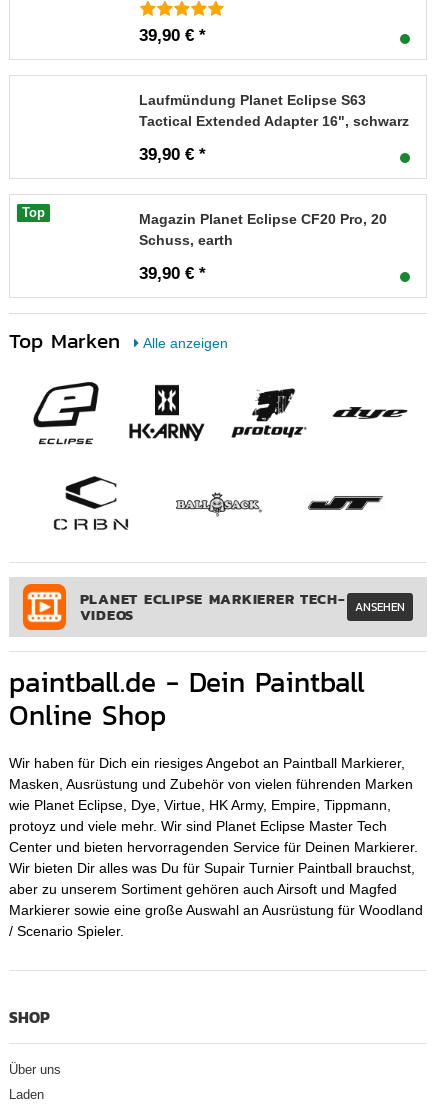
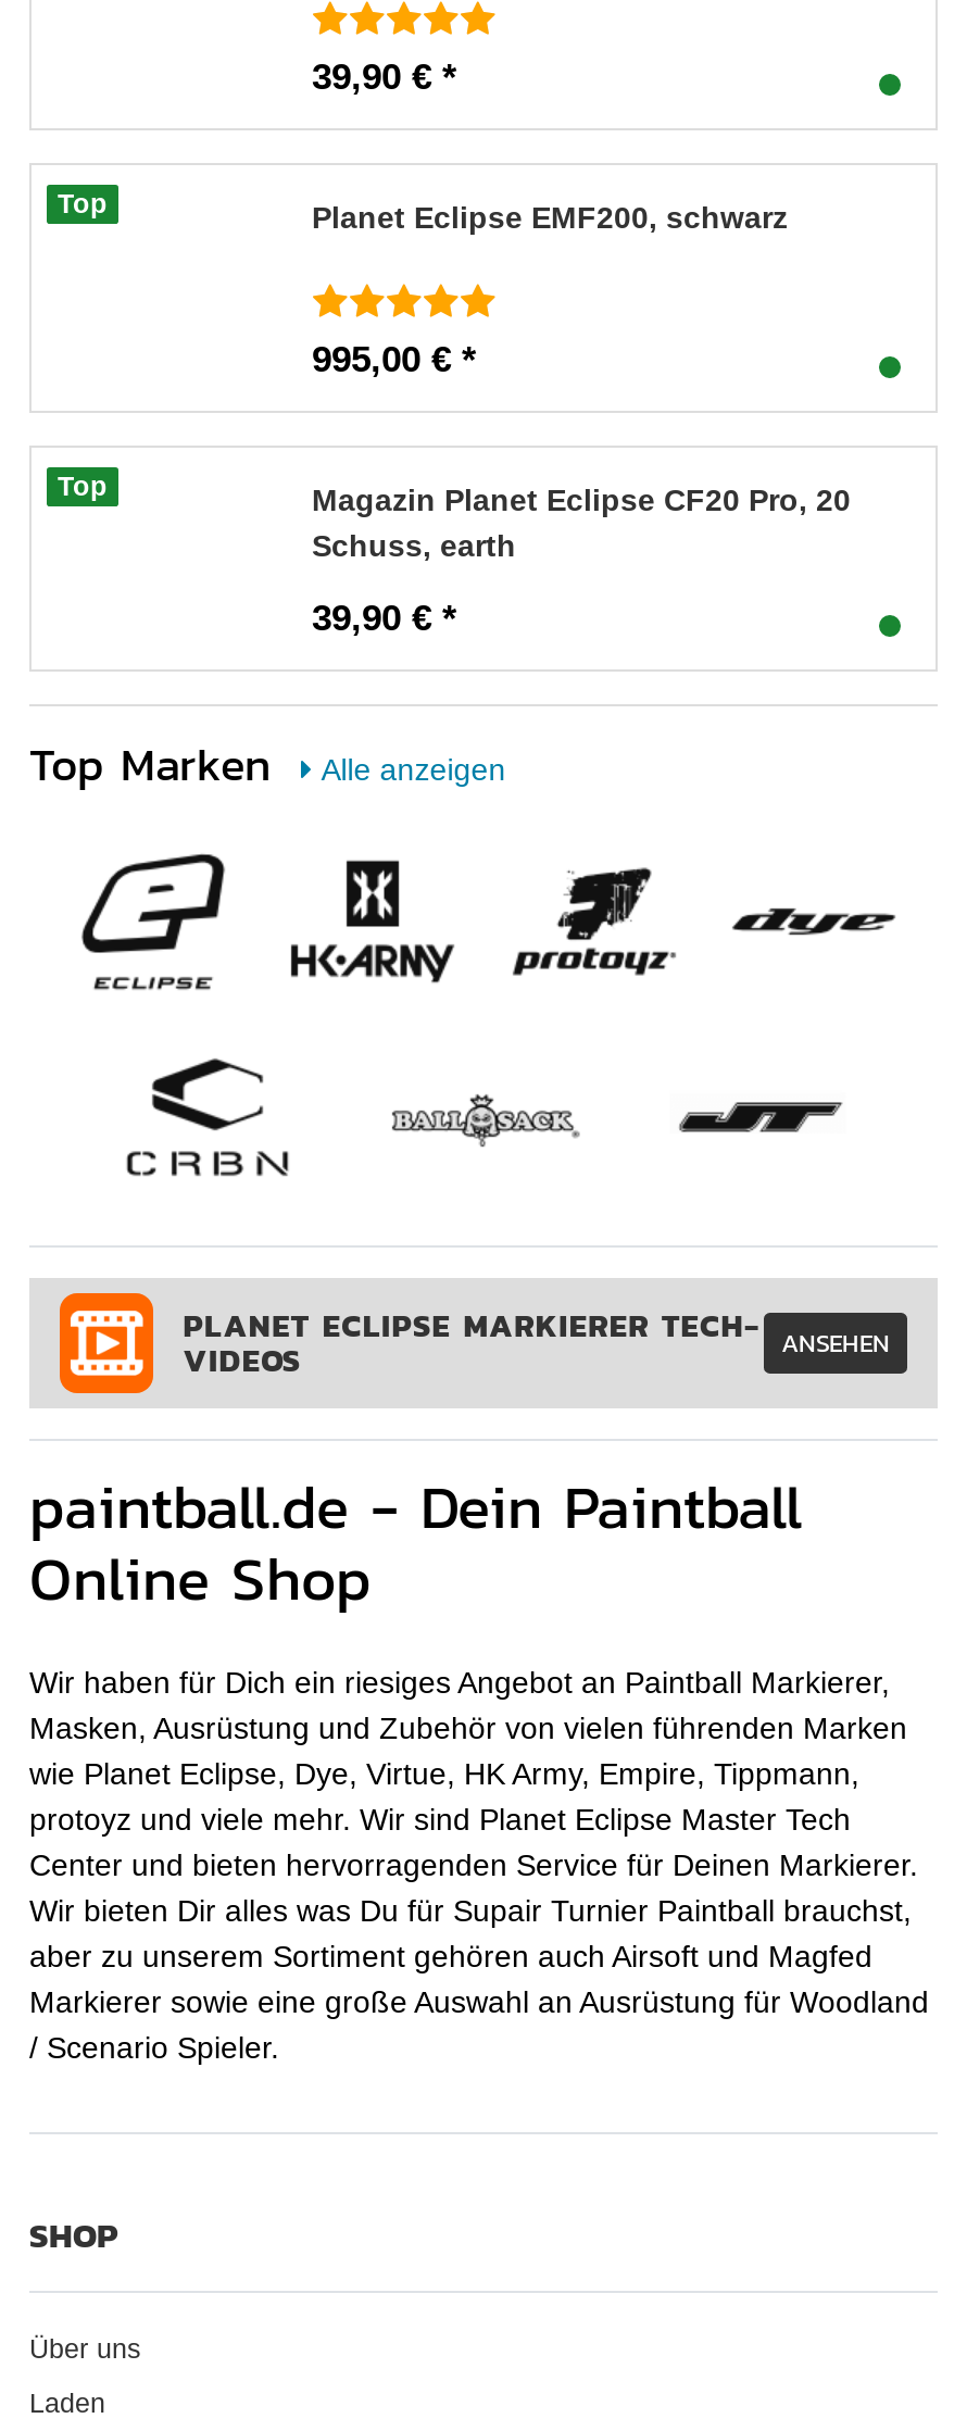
- Laufmündung Planet Eclipse S63
- Tactical Extended Adapter 16", schwarz
+ Top
+ Planet Eclipse EMF200, schwarz

- 39,90 € *
+ 995,00 € *
